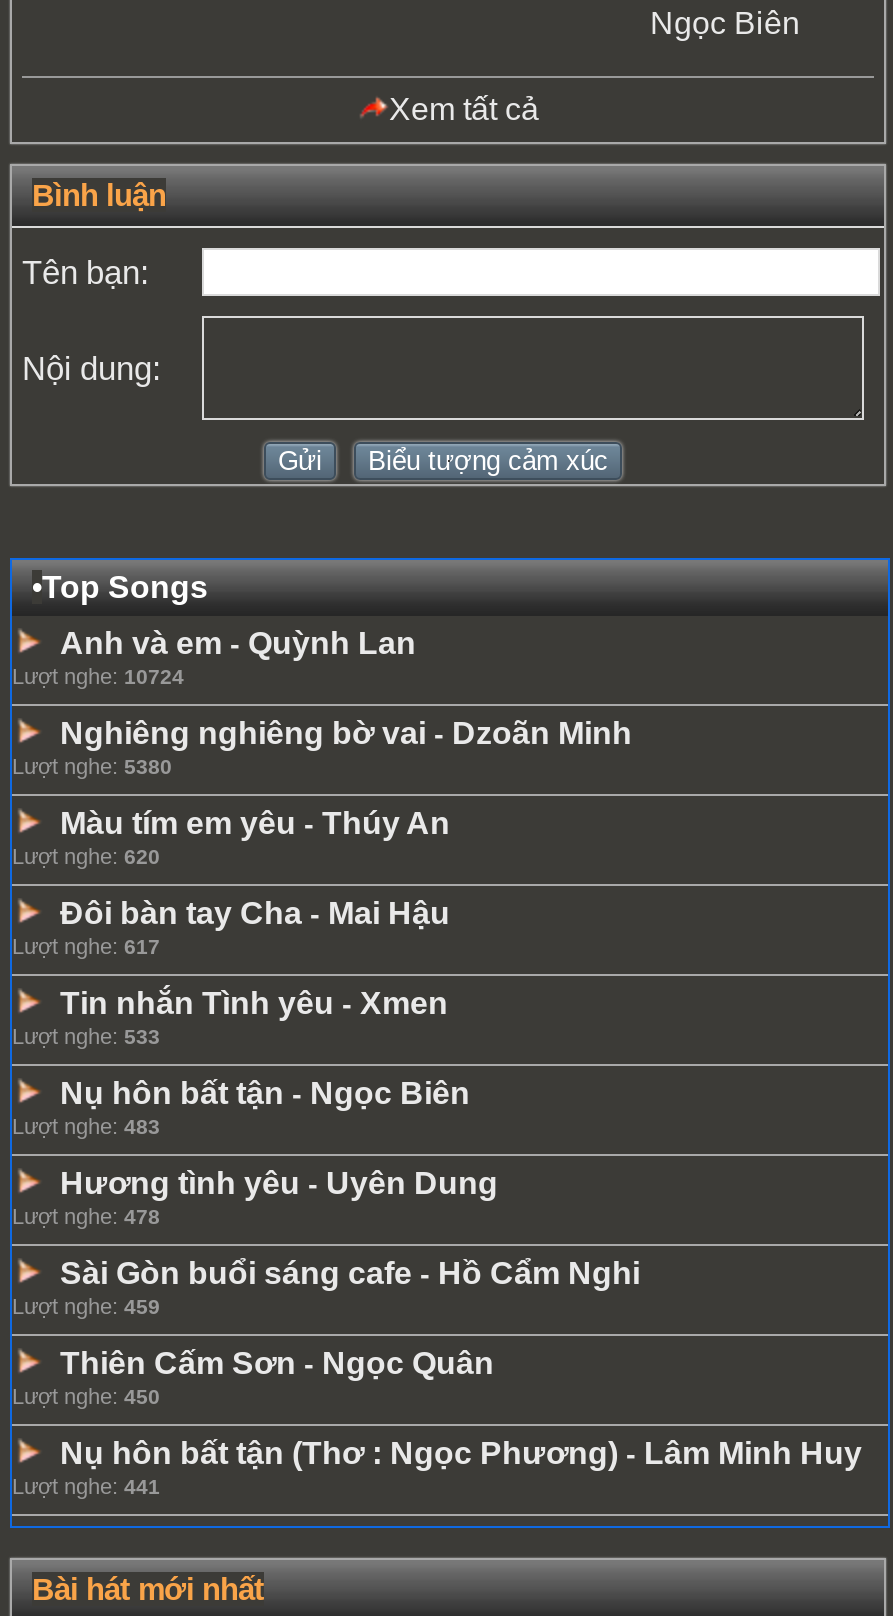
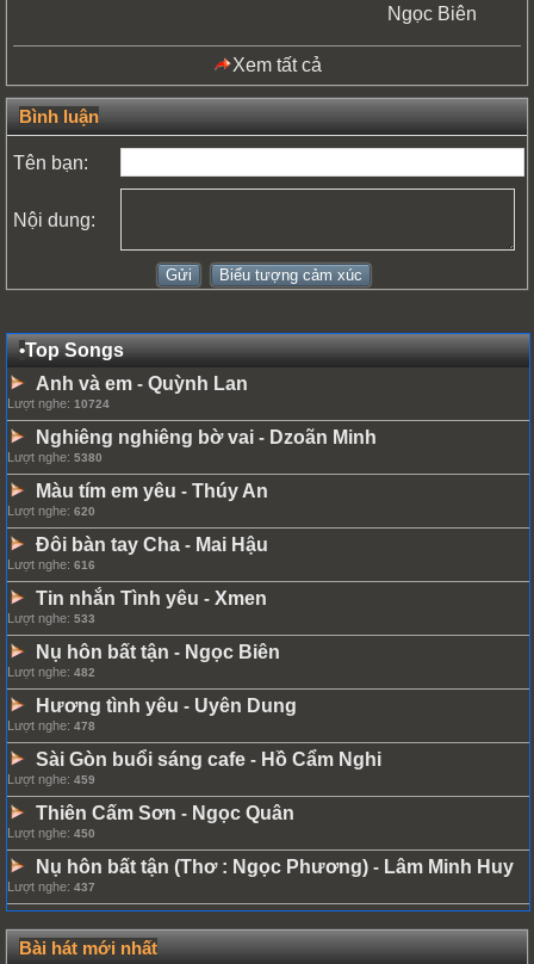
- Lượt nghe: 617
+ Lượt nghe: 616

- Lượt nghe: 483
+ Lượt nghe: 482

- Lượt nghe: 441
+ Lượt nghe: 437
